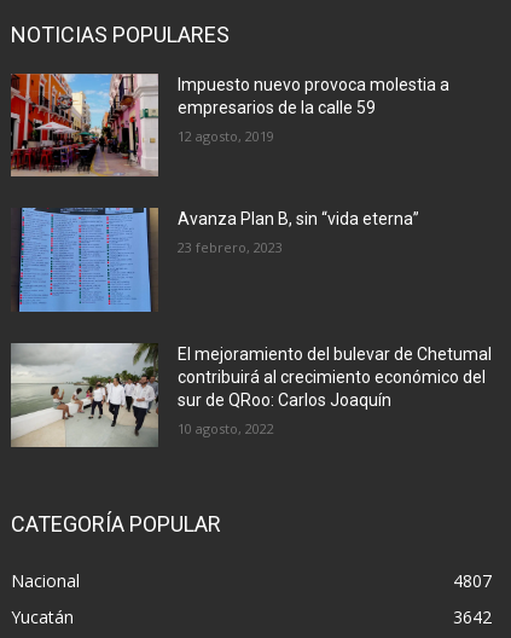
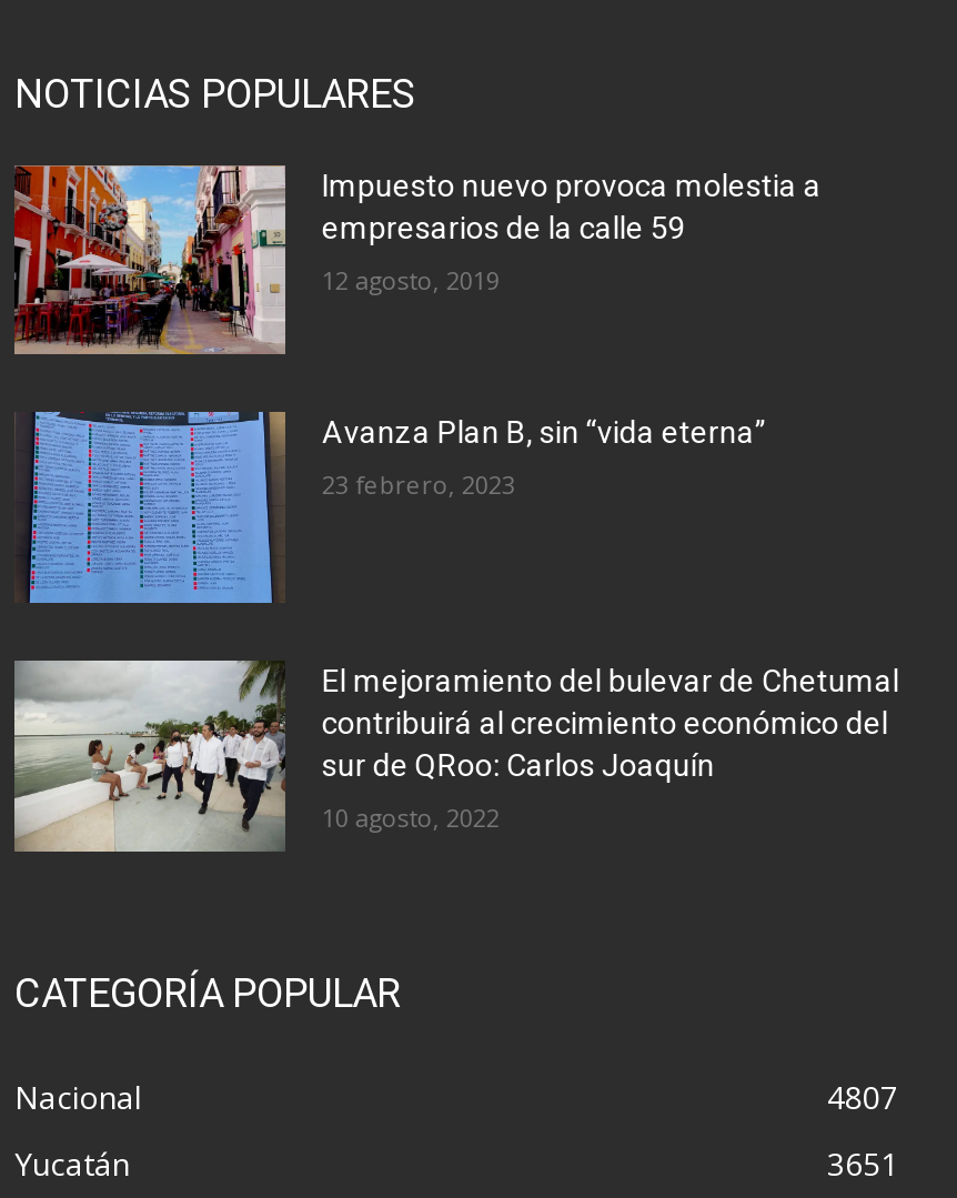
- 3642
+ 3651
